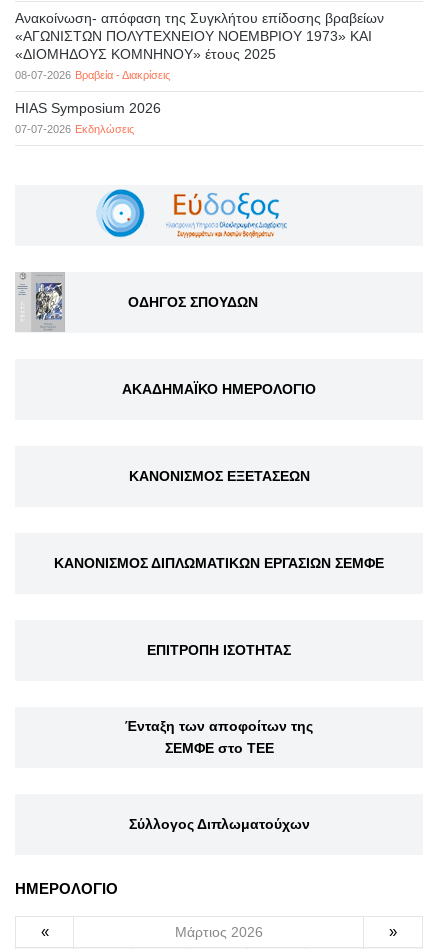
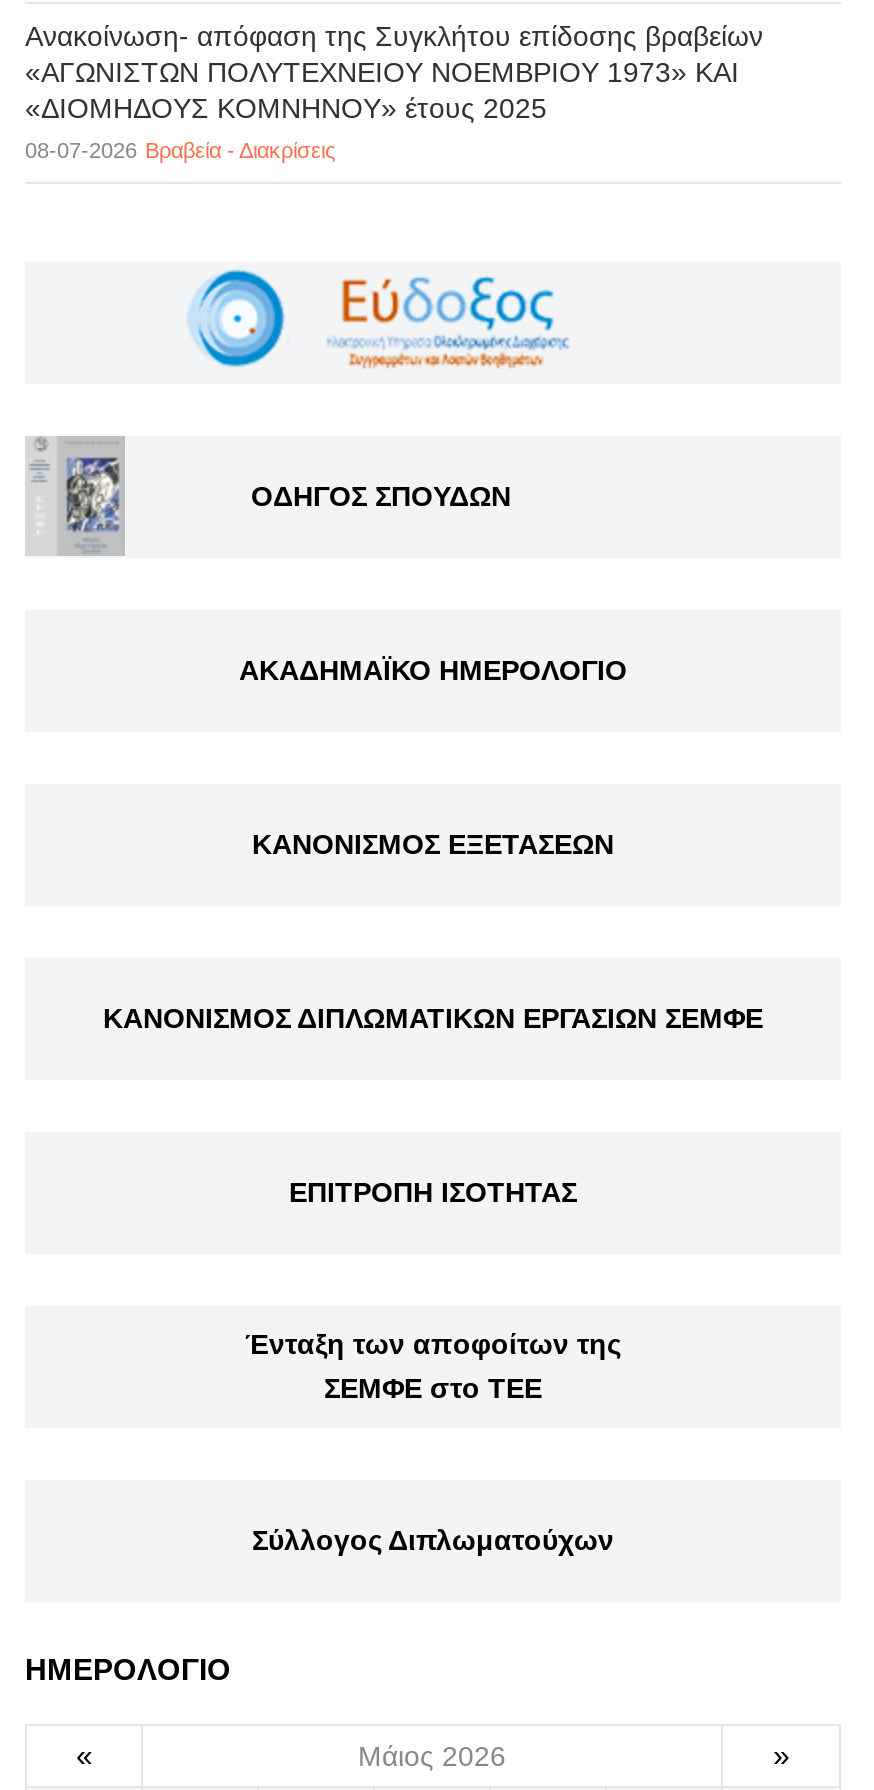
- HIAS Symposium 2026
- 07-07-2026 Εκδηλώσεις

- Μάρτιος 2026
+ Μάιος 2026
